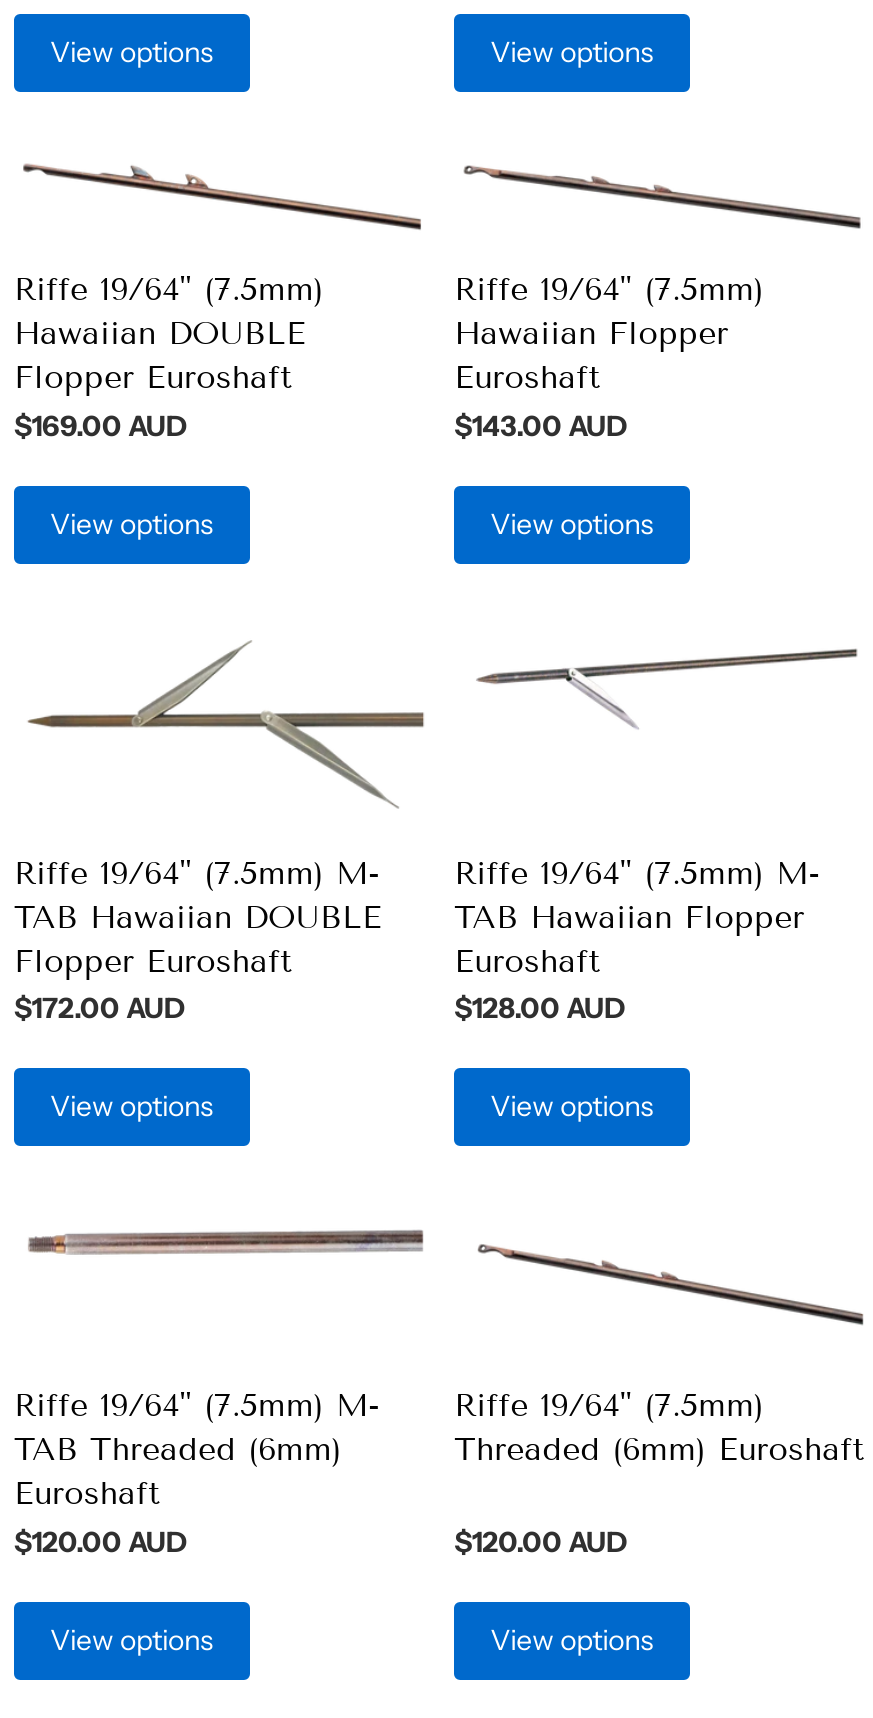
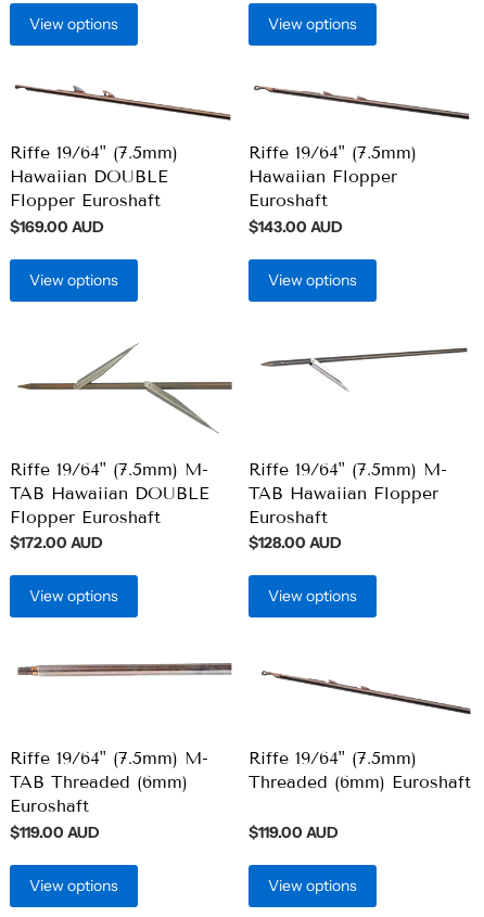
- $120.00 AUD
+ $119.00 AUD

- $120.00 AUD
+ $119.00 AUD
